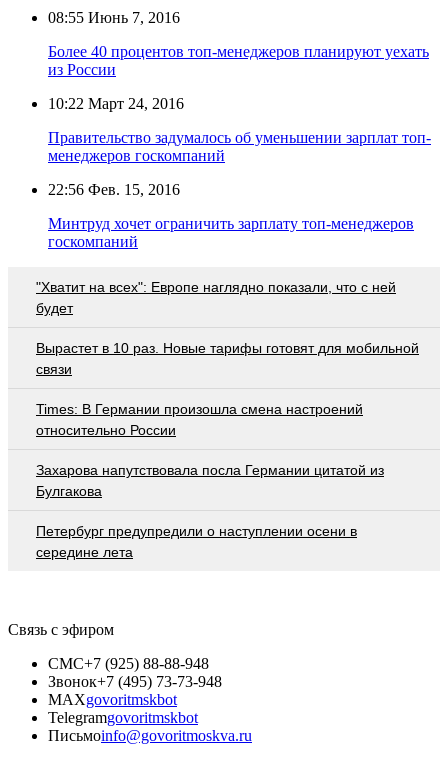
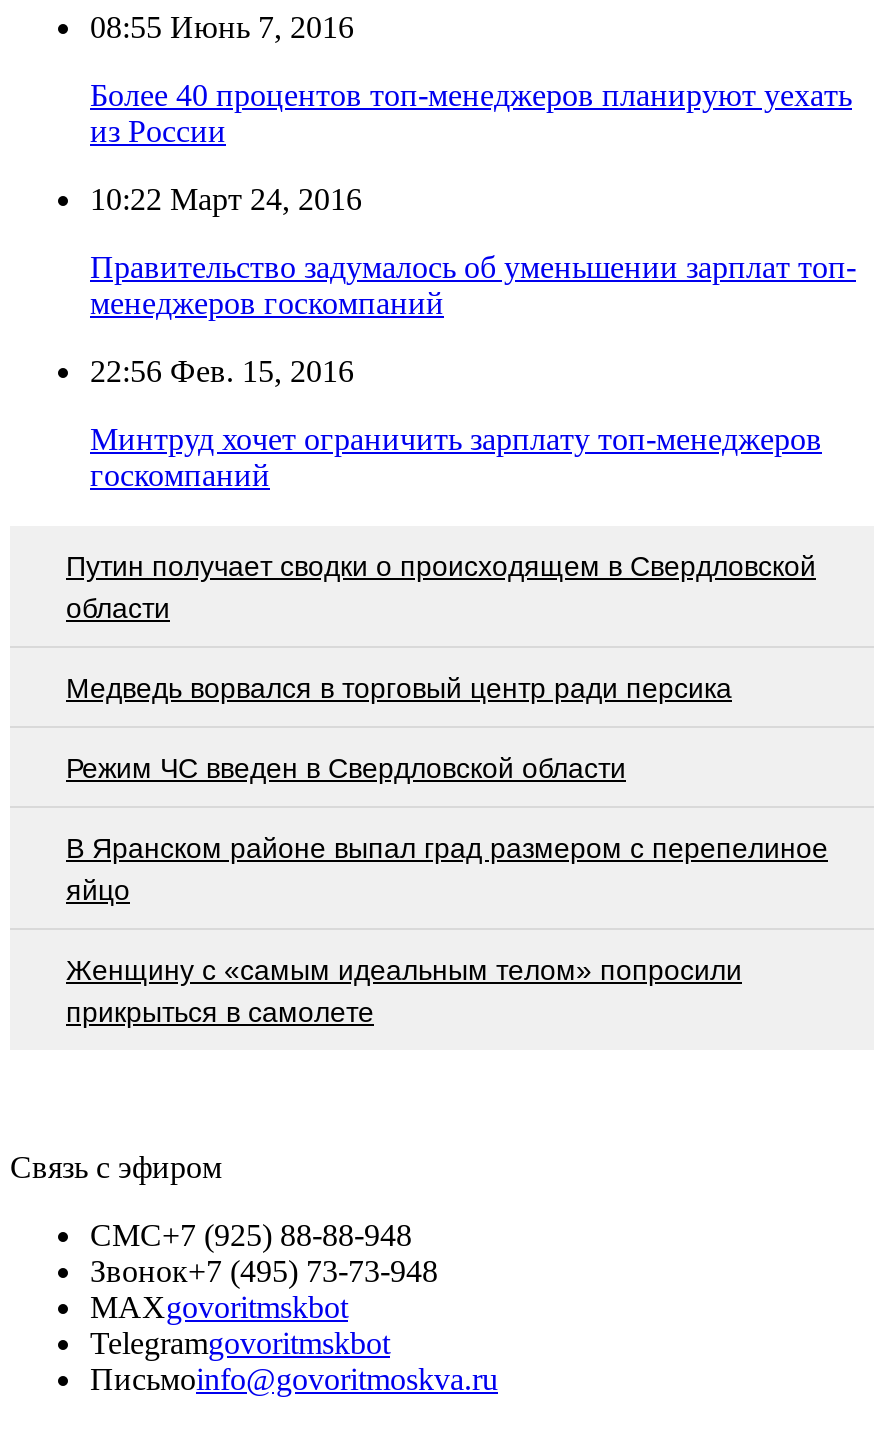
- "Хватит на всех": Европе наглядно показали, что с ней
- будет
+ Путин получает сводки о происходящем в Свердловской
+ области

- Вырастет в 10 раз. Новые тарифы готовят для мобильной
- связи
+ Медведь ворвался в торговый центр ради персика

- Times: В Германии произошла смена настроений
- относительно России
+ Режим ЧС введен в Свердловской области

- Захарова напутствовала посла Германии цитатой из
- Булгакова
+ В Яранском районе выпал град размером с перепелиное
+ яйцо

- Петербург предупредили о наступлении осени в
- середине лета
+ Женщину с «самым идеальным телом» попросили
+ прикрыться в самолете
